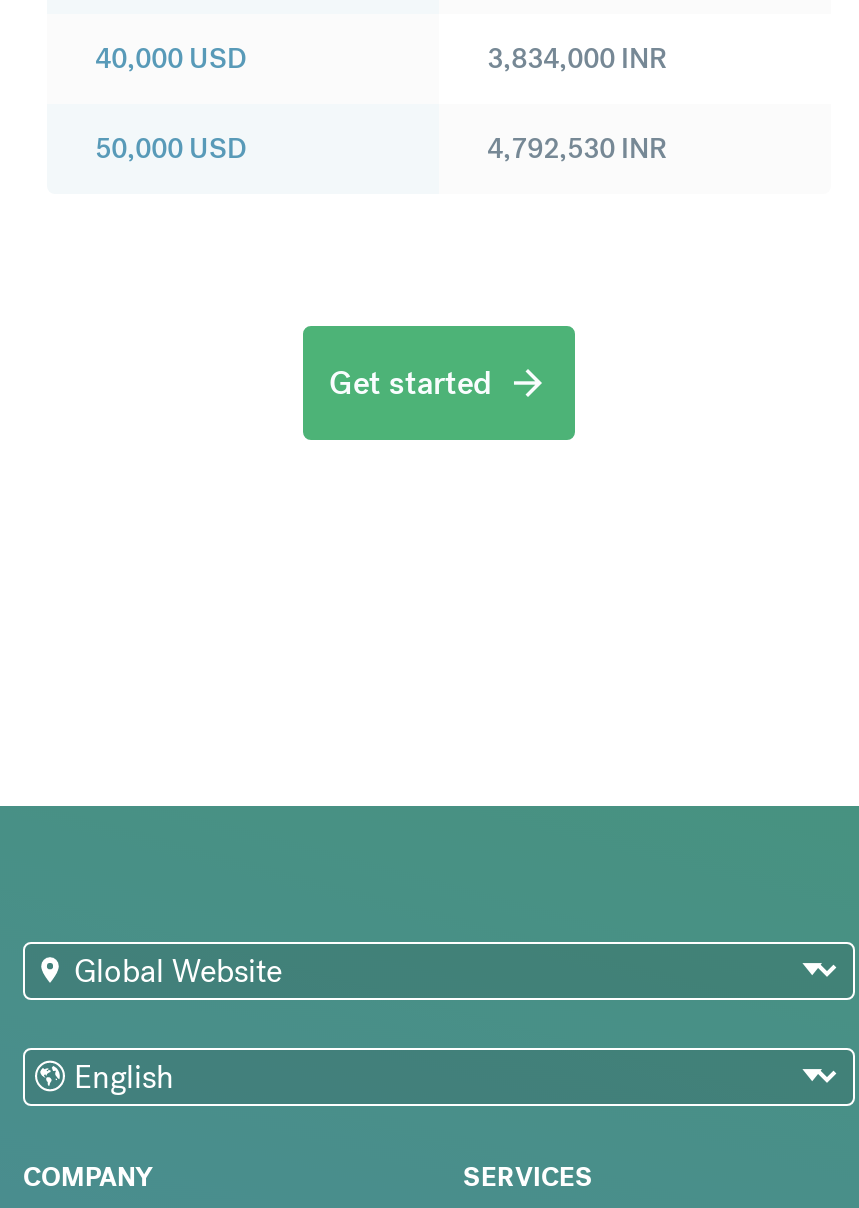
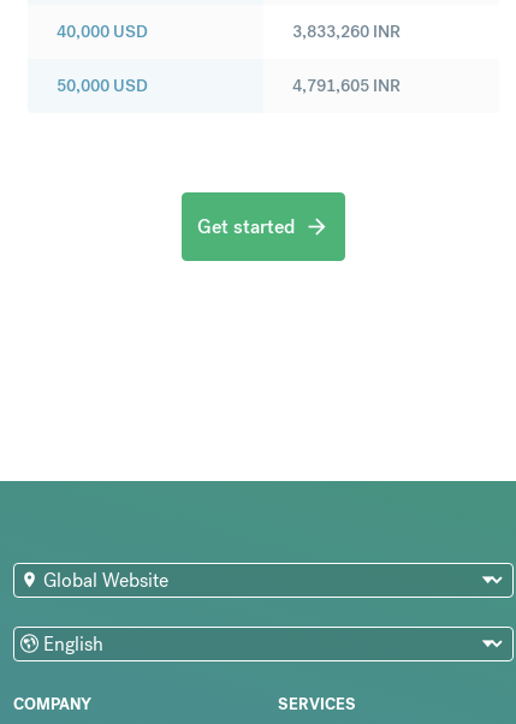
- 3,834,000 INR
+ 3,833,260 INR

- 4,792,530 INR
+ 4,791,605 INR
